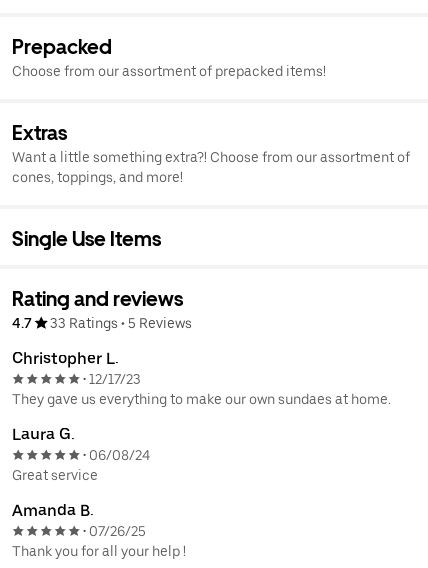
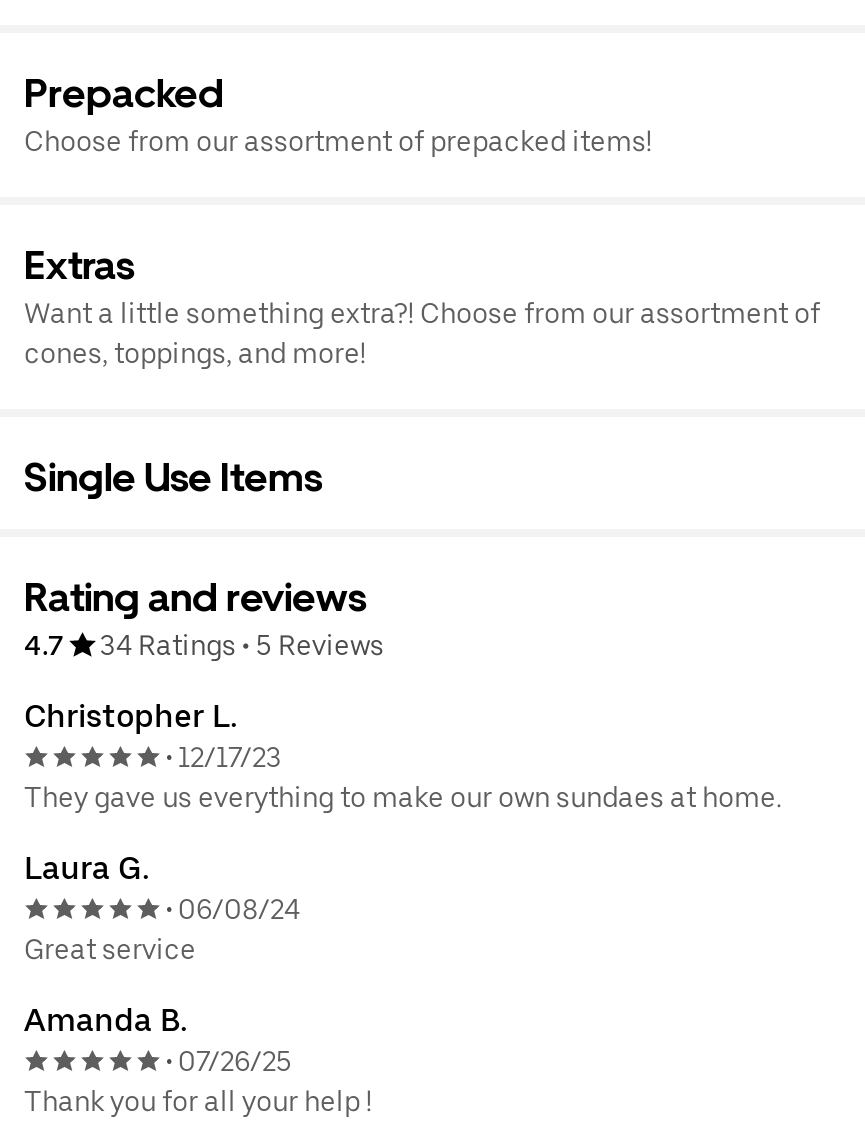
- 33 Ratings • 5 Reviews
+ 34 Ratings • 5 Reviews
